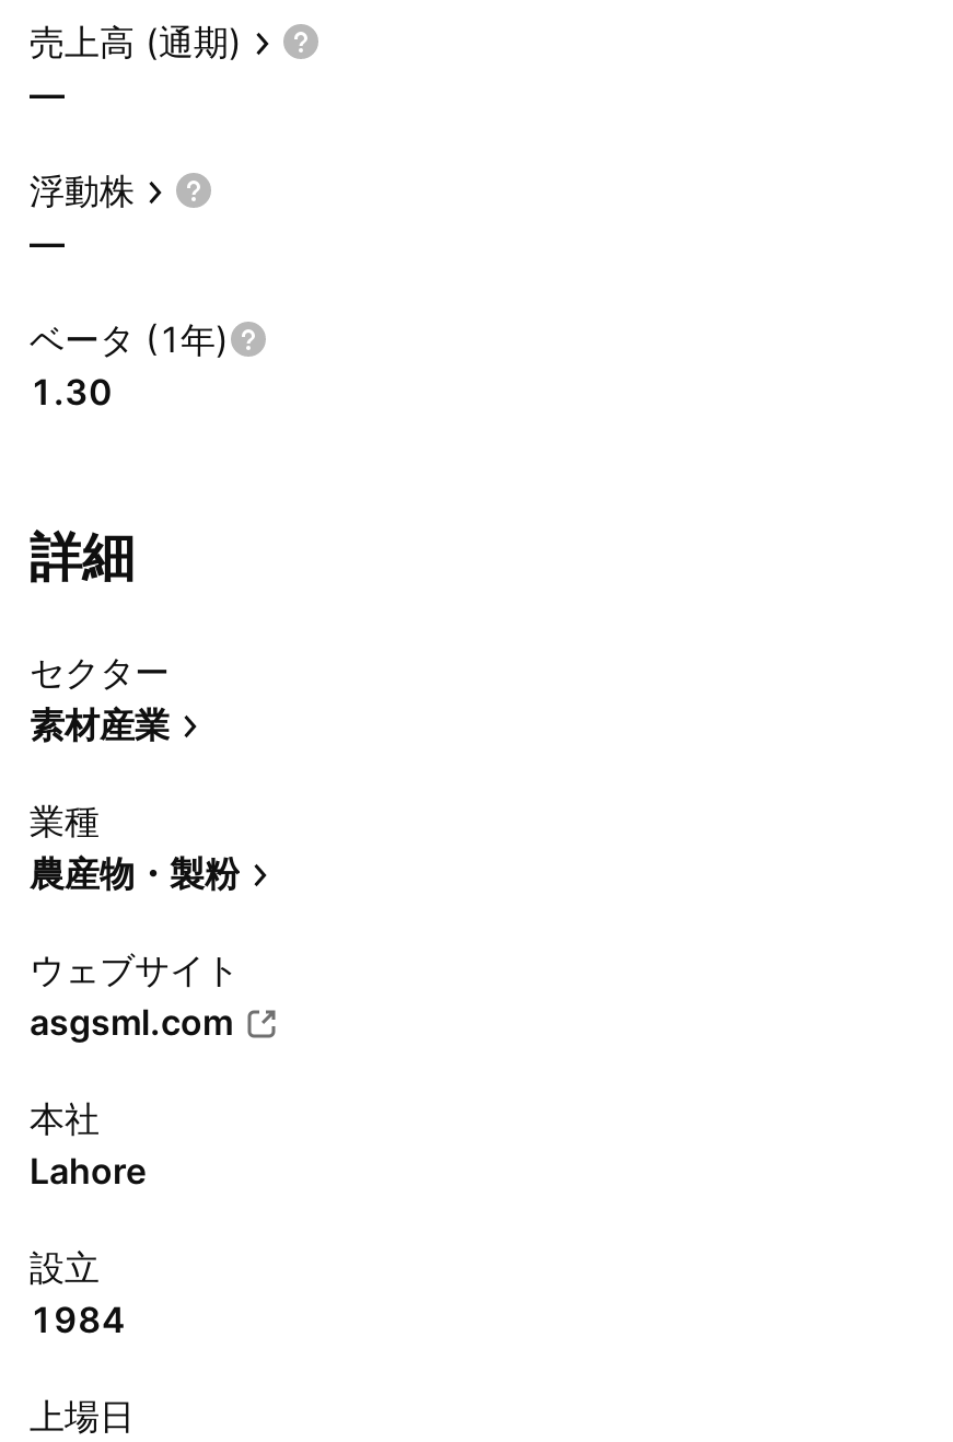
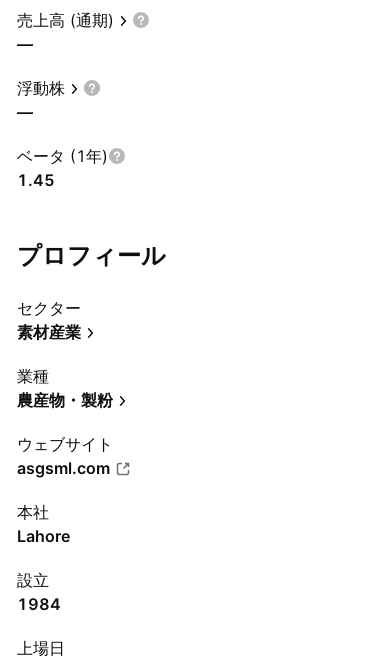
- 1.30
+ 1.45

- 詳細
+ プロフィール
